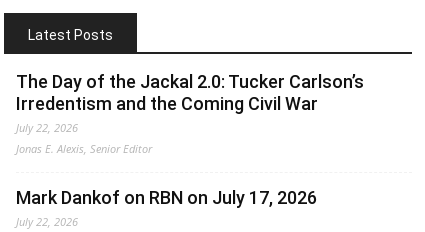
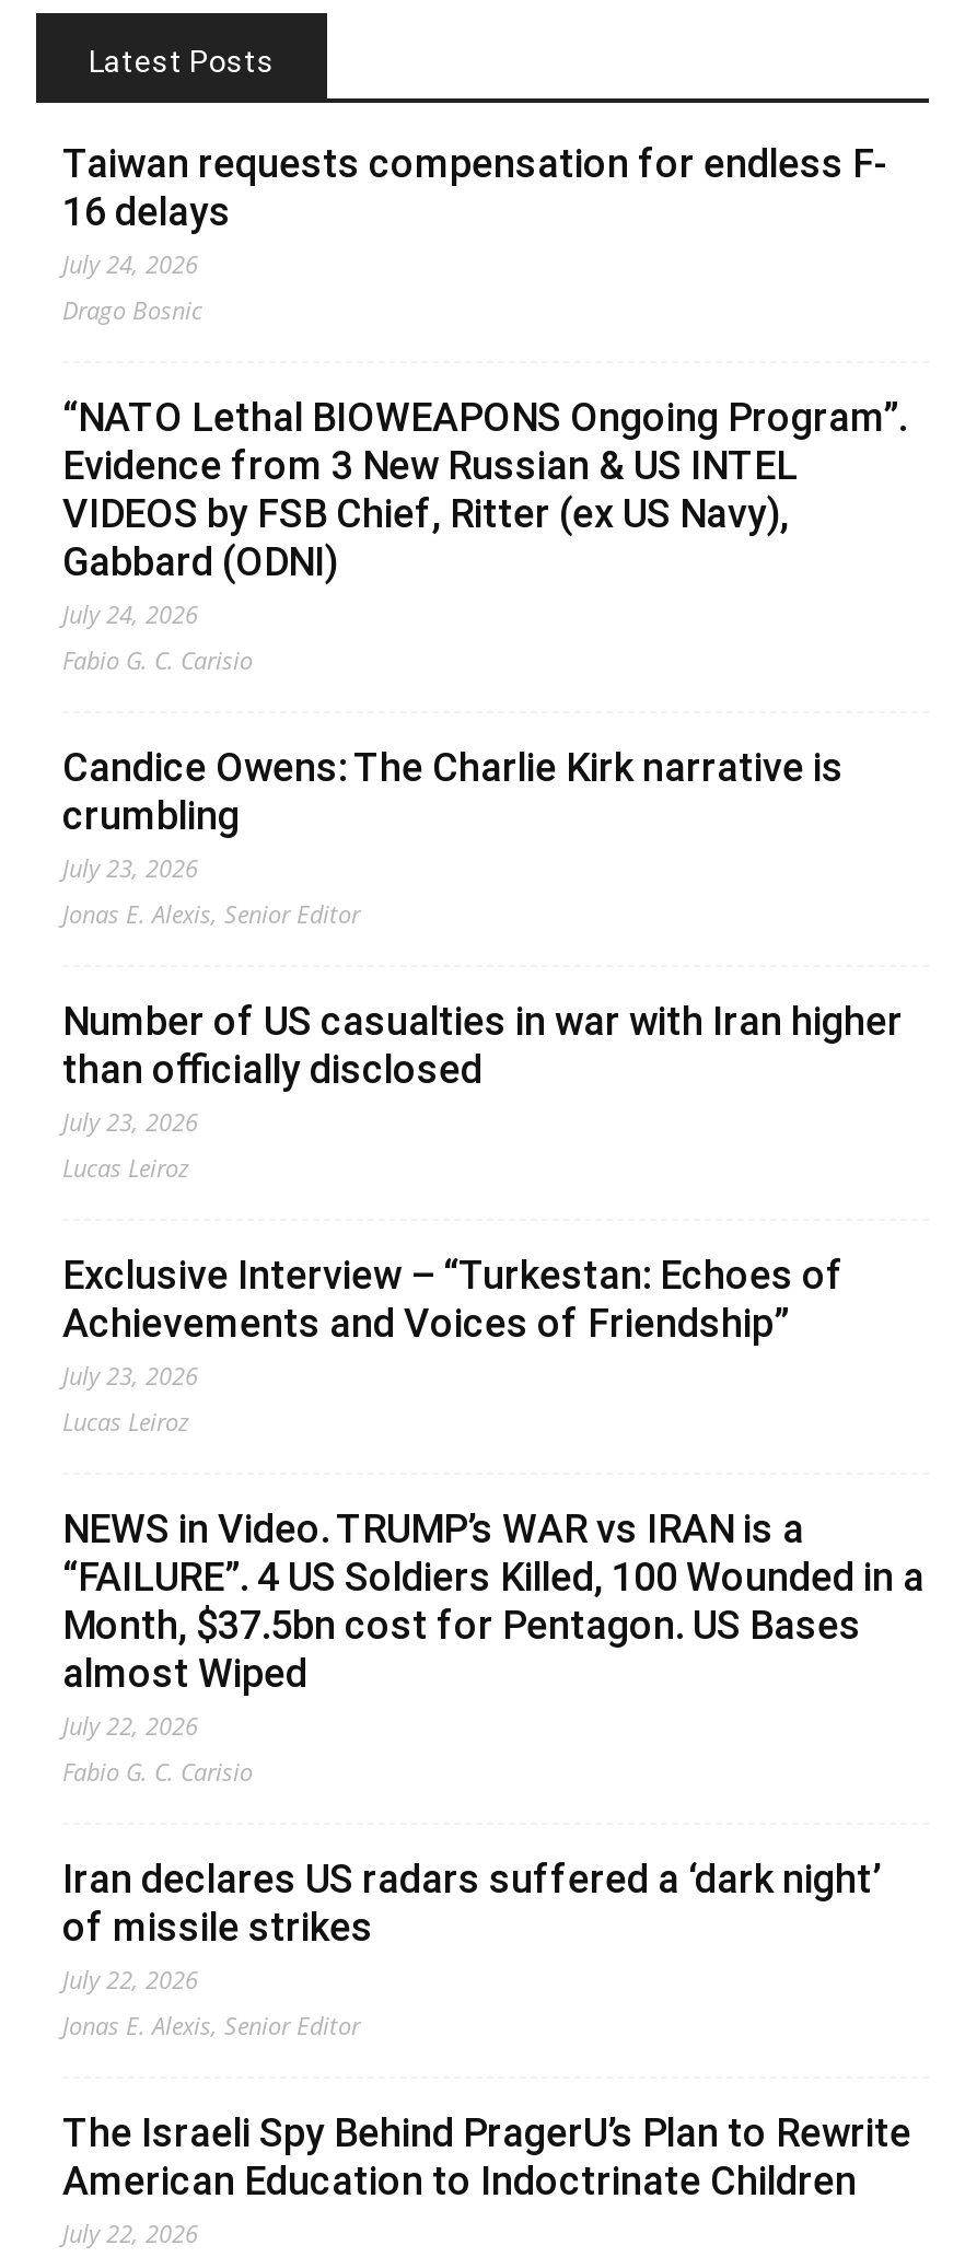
- The Day of the Jackal 2.0: Tucker Carlson’s
- Irredentism and the Coming Civil War
+ Taiwan requests compensation for endless F-
+ 16 delays
+ July 24, 2026
+ Drago Bosnic
+ “NATO Lethal BIOWEAPONS Ongoing Program”.
+ Evidence from 3 New Russian & US INTEL
+ VIDEOS by FSB Chief, Ritter (ex US Navy),
+ Gabbard (ODNI)
+ July 24, 2026
+ Fabio G. C. Carisio
+ Candice Owens: The Charlie Kirk narrative is
+ crumbling
+ July 23, 2026
+ Jonas E. Alexis, Senior Editor
+ Number of US casualties in war with Iran higher
+ than officially disclosed
+ July 23, 2026
+ Lucas Leiroz
+ Exclusive Interview – “Turkestan: Echoes of
+ Achievements and Voices of Friendship”
+ July 23, 2026
+ Lucas Leiroz
+ NEWS in Video. TRUMP’s WAR vs IRAN is a
+ “FAILURE”. 4 US Soldiers Killed, 100 Wounded in a
+ Month, $37.5bn cost for Pentagon. US Bases
+ almost Wiped
+ July 22, 2026
+ Fabio G. C. Carisio
+ Iran declares US radars suffered a ‘dark night’
+ of missile strikes

- Mark Dankof on RBN on July 17, 2026
+ The Israeli Spy Behind PragerU’s Plan to Rewrite
+ American Education to Indoctrinate Children
